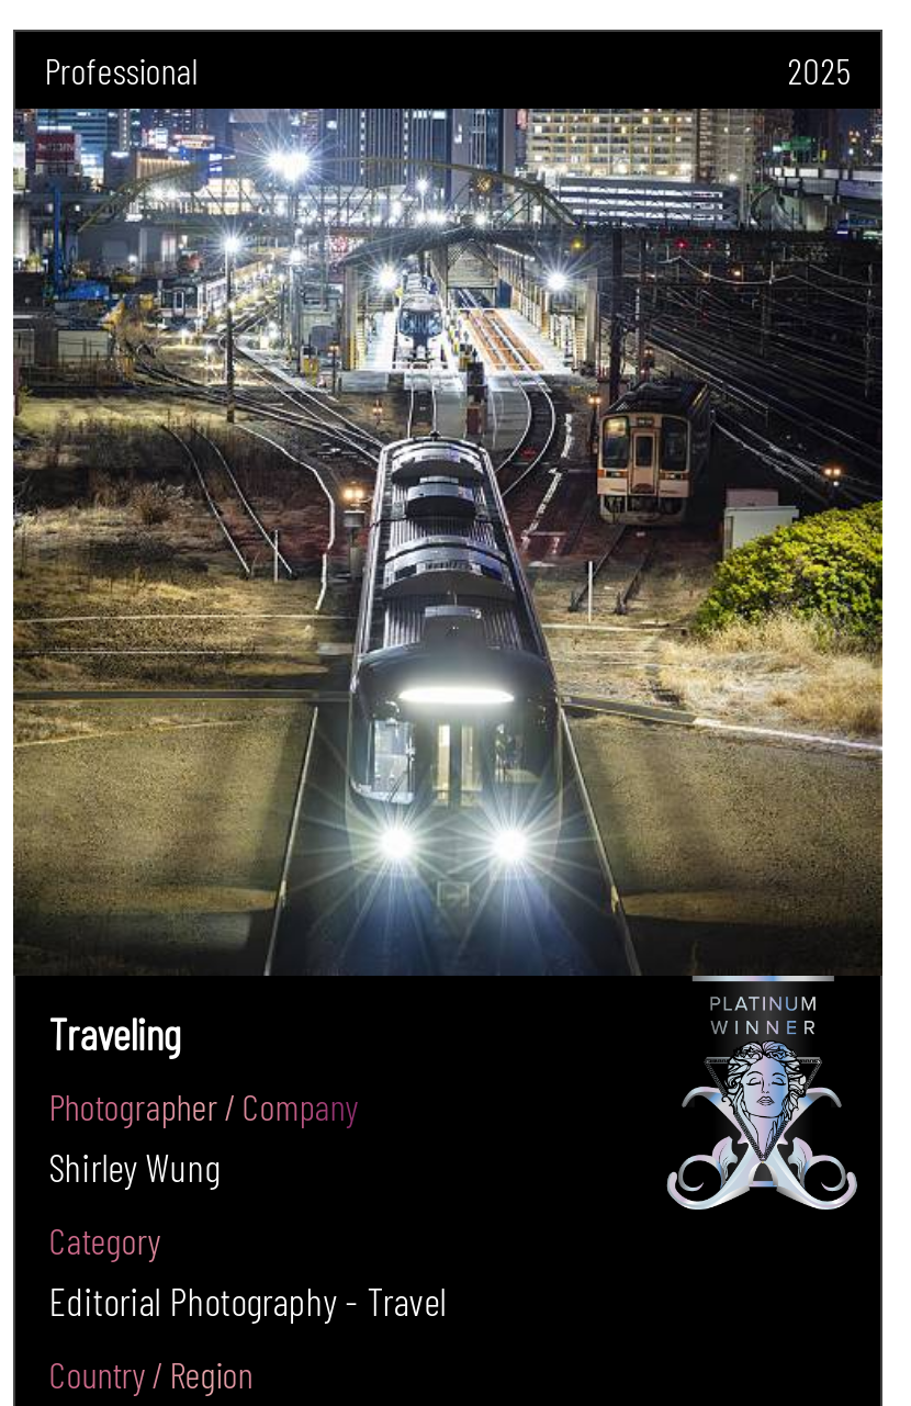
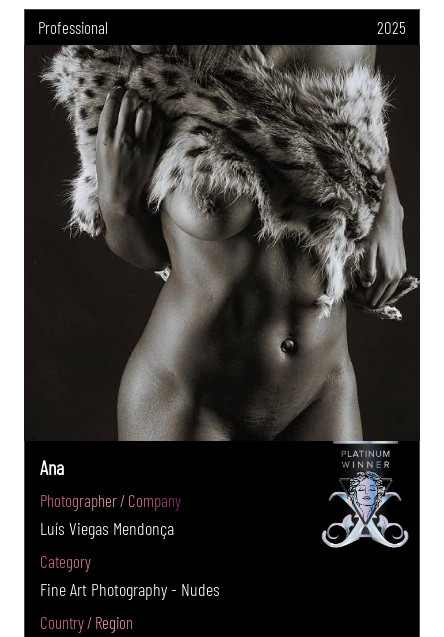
- [image]
- Traveling
+ [image]
+ Ana

- Shirley Wung
+ Luís Viegas Mendonça

- Editorial Photography - Travel
+ Fine Art Photography - Nudes
